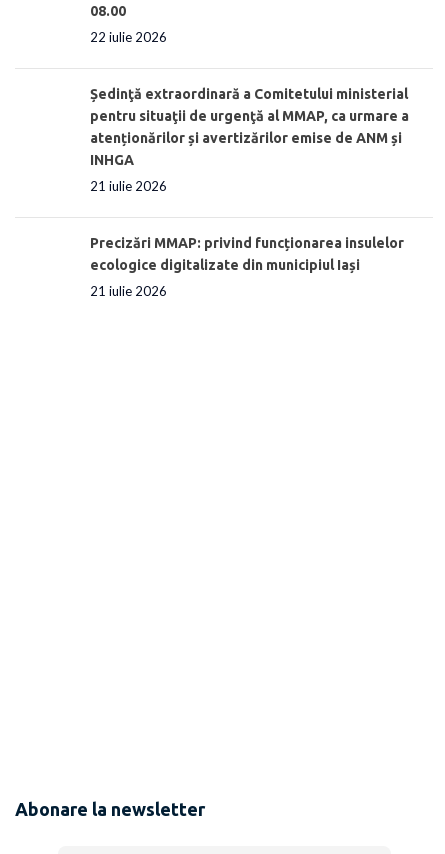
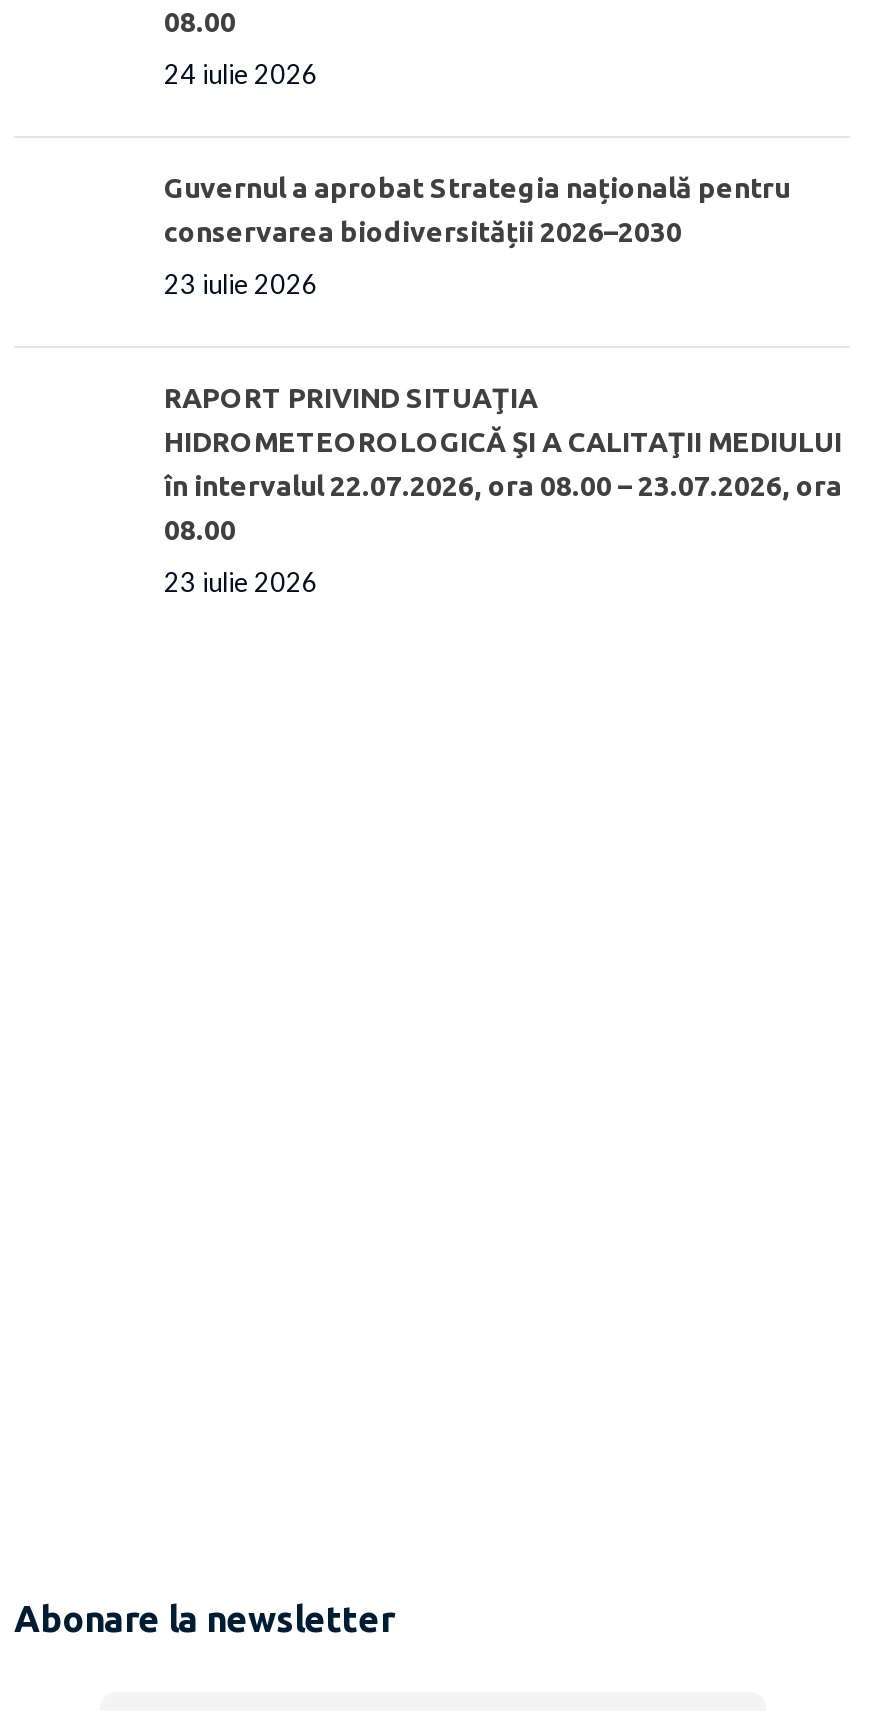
- 22 iulie 2026
+ 24 iulie 2026

- Ședinţă extraordinară a Comitetului ministerial
- pentru situaţii de urgenţă al MMAP, ca urmare a
- atenționărilor și avertizărilor emise de ANM și
- INHGA
+ Guvernul a aprobat Strategia națională pentru
+ conservarea biodiversității 2026–2030

- 21 iulie 2026
+ 23 iulie 2026

- Precizări MMAP: privind funcționarea insulelor
- ecologice digitalizate din municipiul Iași
+ RAPORT PRIVIND SITUAŢIA
+ HIDROMETEOROLOGICĂ ŞI A CALITAŢII MEDIULUI
+ în intervalul 22.07.2026, ora 08.00 – 23.07.2026, ora
+ 08.00

- 21 iulie 2026
+ 23 iulie 2026
